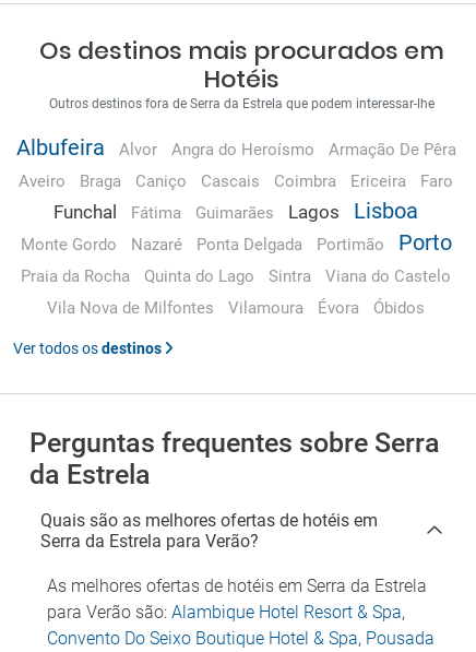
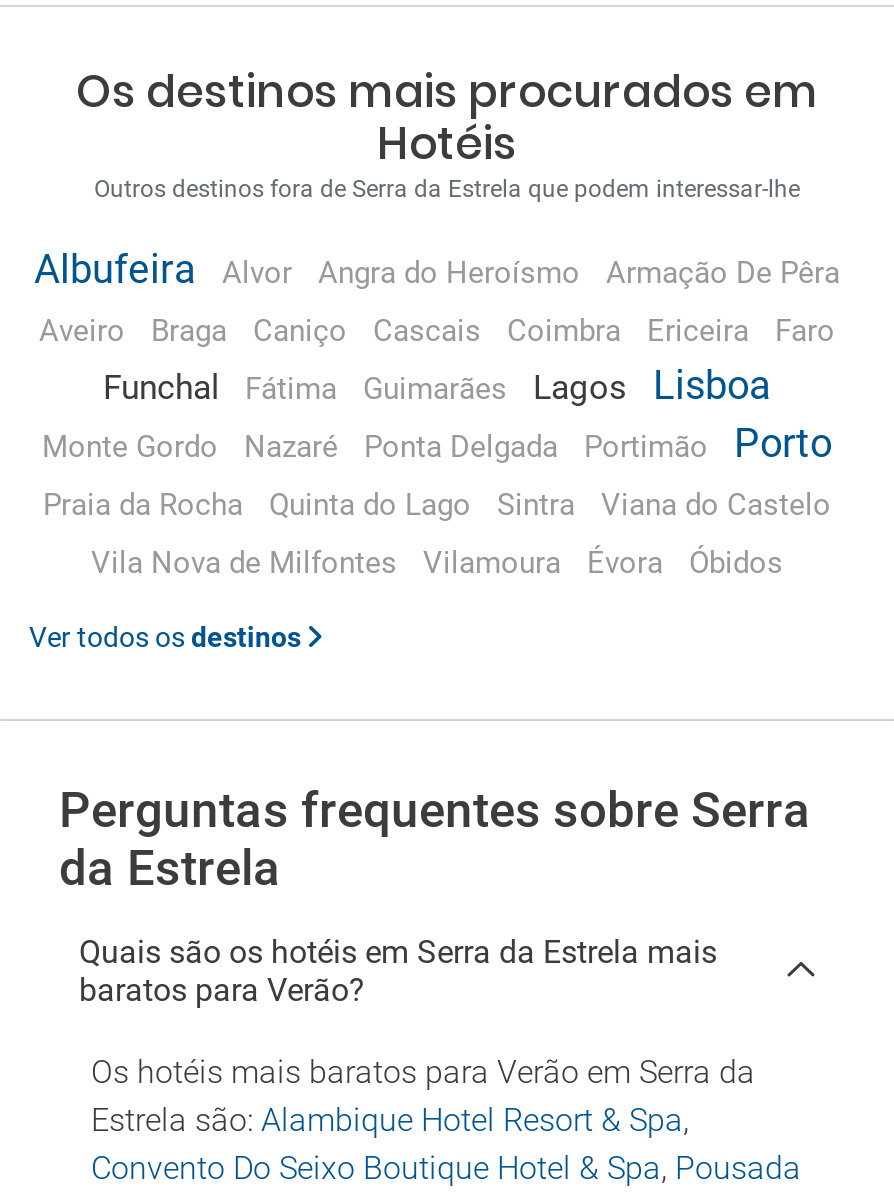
- Quais são as melhores ofertas de hotéis em
- Serra da Estrela para Verão?
+ Quais são os hotéis em Serra da Estrela mais
+ baratos para Verão?

- As melhores ofertas de hotéis em Serra da Estrela
- para Verão são: Alambique Hotel Resort & Spa,
+ Os hotéis mais baratos para Verão em Serra da
+ Estrela são: Alambique Hotel Resort & Spa,
